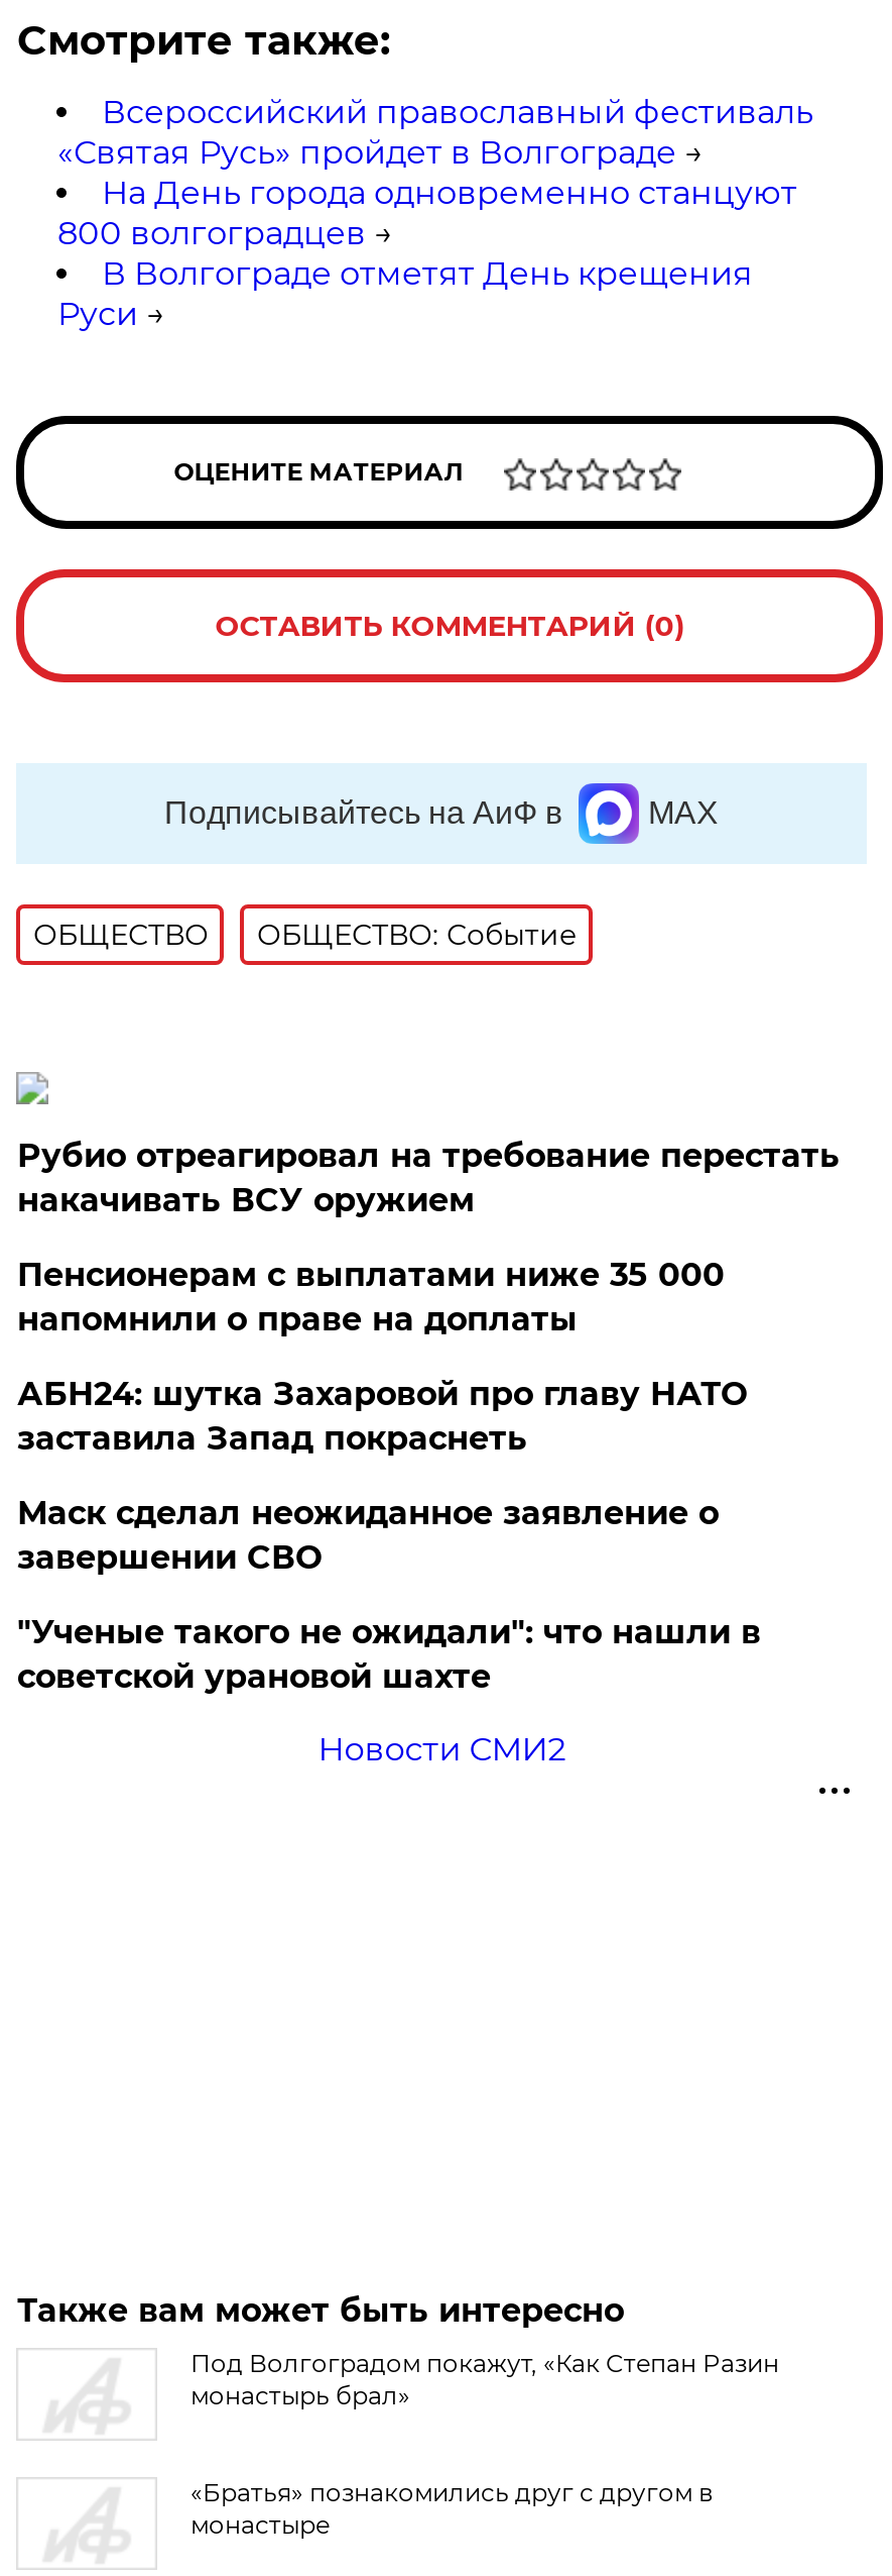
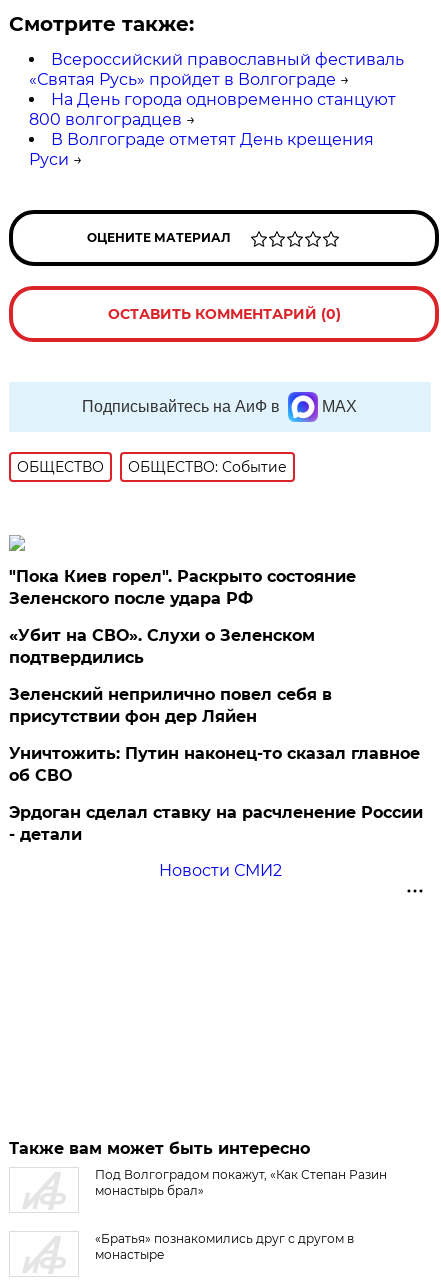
- Рубио отреагировал на требование перестать
- накачивать ВСУ оружием
+ "Пока Киев горел". Раскрыто состояние
+ Зеленского после удара РФ

- Пенсионерам с выплатами ниже 35 000
- напомнили о праве на доплаты
+ «Убит на СВО». Слухи о Зеленском
+ подтвердились

- АБН24: шутка Захаровой про главу НАТО
- заставила Запад покраснеть
+ Зеленский неприлично повел cебя в
+ присутствии фон дер Ляйен

- Маск сделал неожиданное заявление о
- завершении СВО
+ Уничтожить: Путин наконец-то сказал главное
+ об СВО

- "Ученые такого не ожидали": что нашли в
- советской урановой шахте
+ Эрдоган сделал ставку на расчленение России
+ - детали
